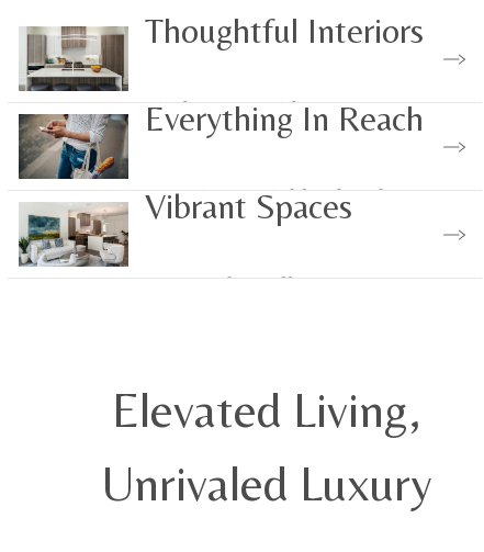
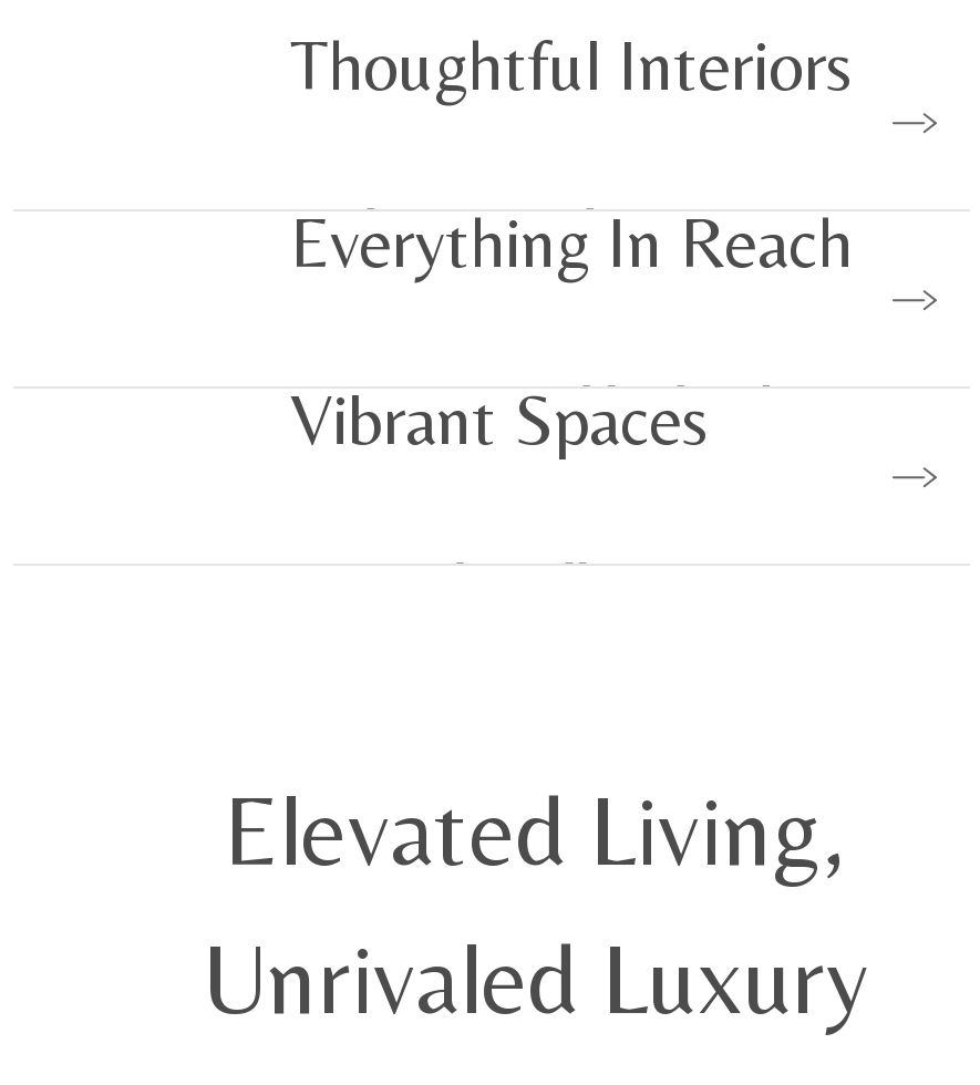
- [image]

- [image]

- [image]
